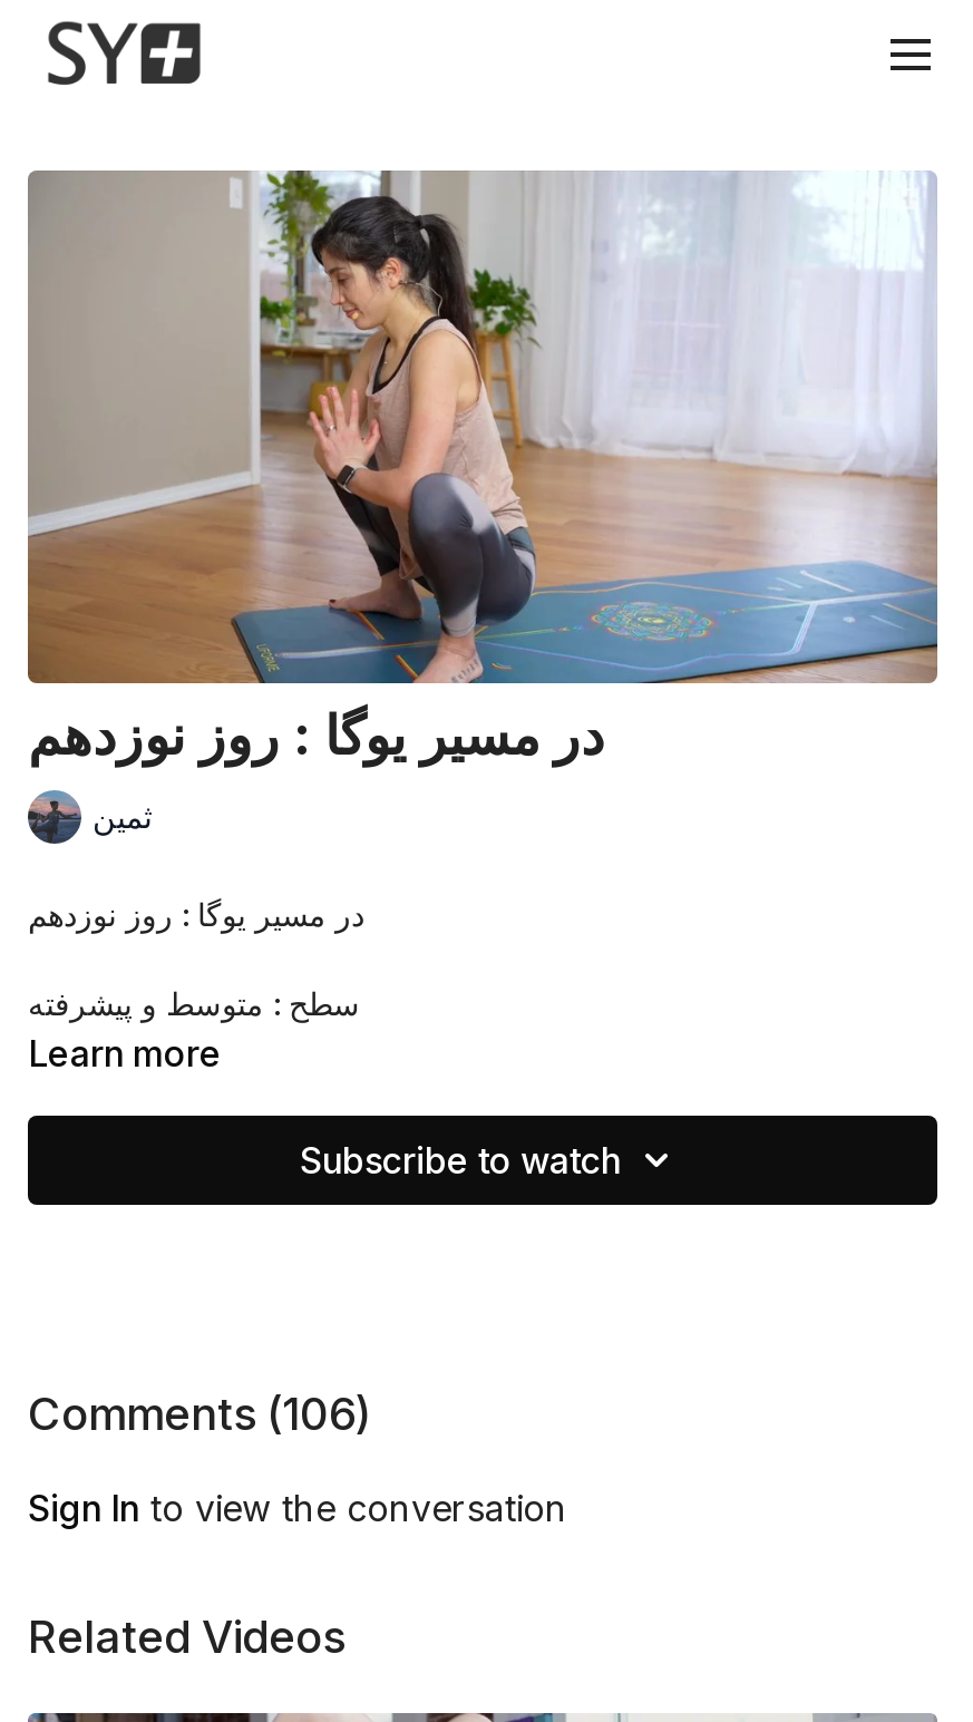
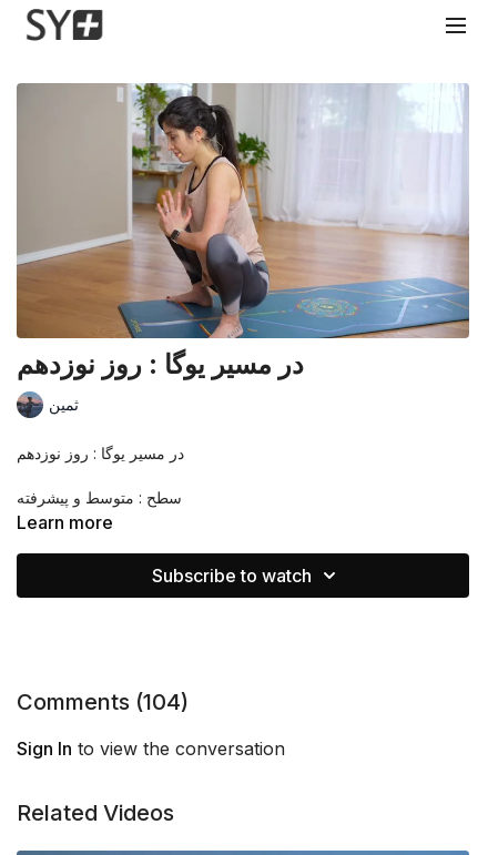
- Comments (106)
+ Comments (104)
